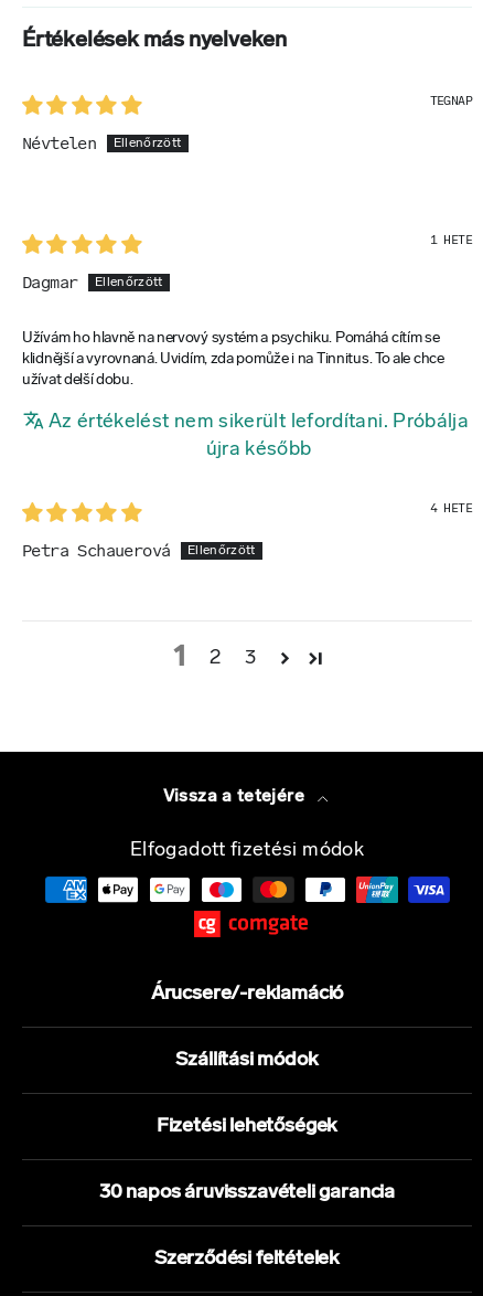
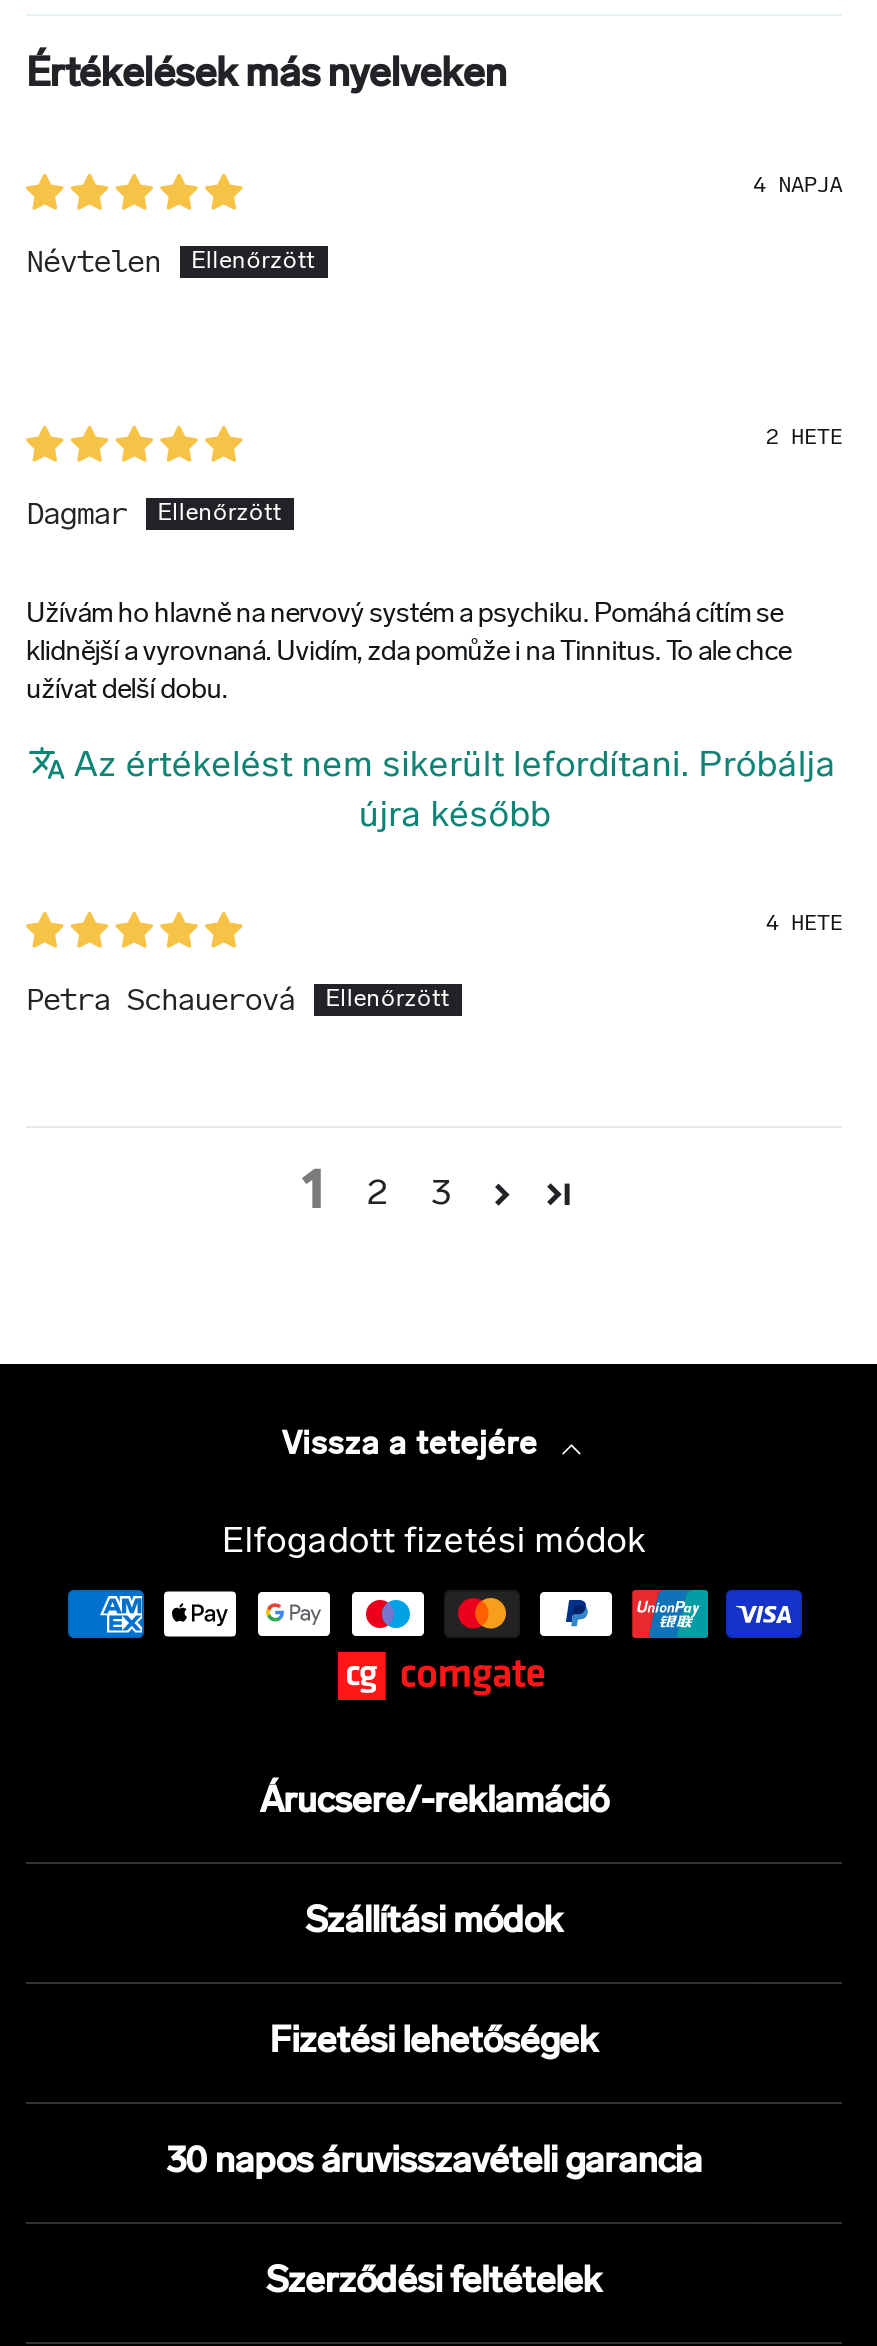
- TEGNAP
+ 4 NAPJA

- 1 HETE
+ 2 HETE
